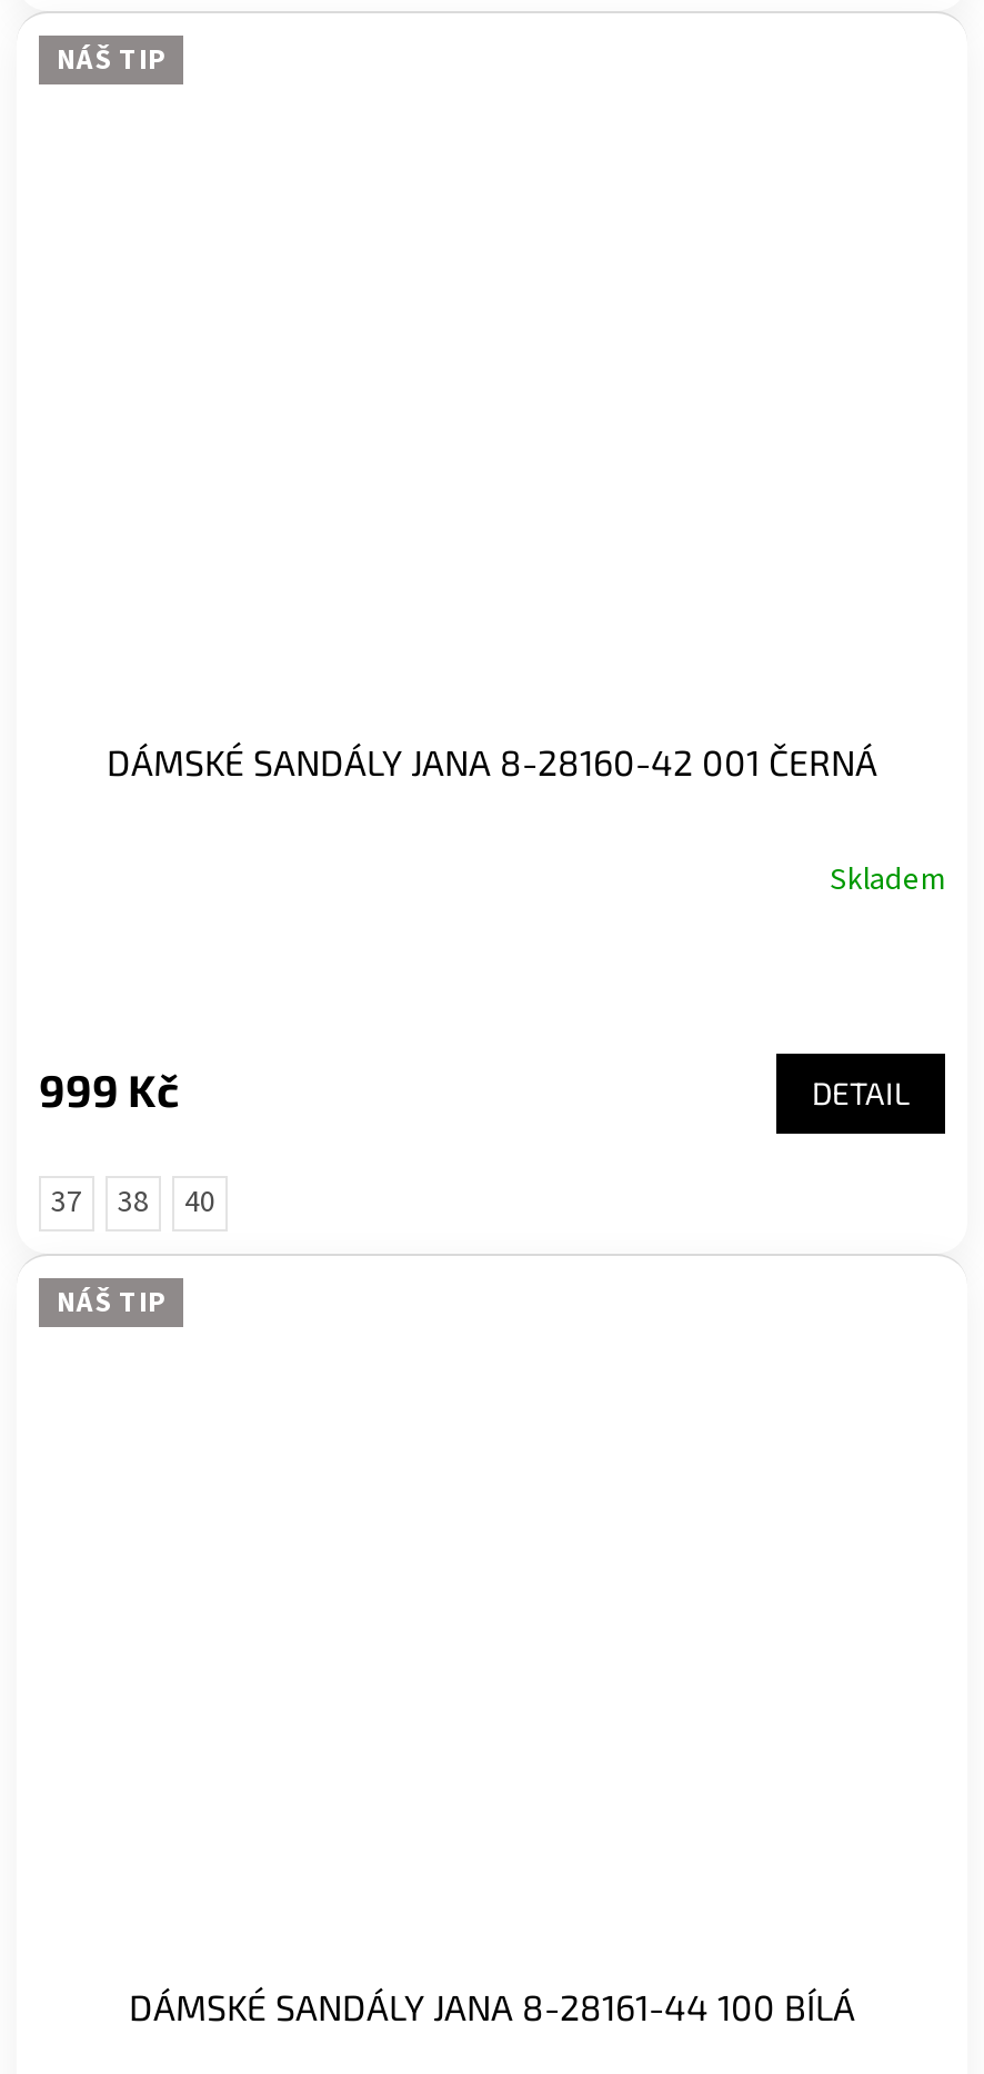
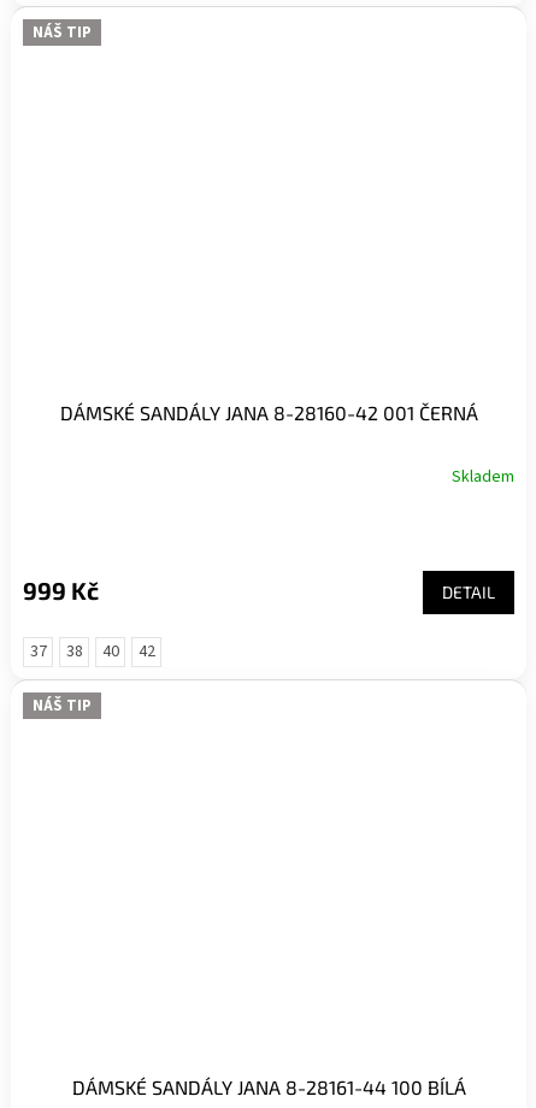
+ 42
